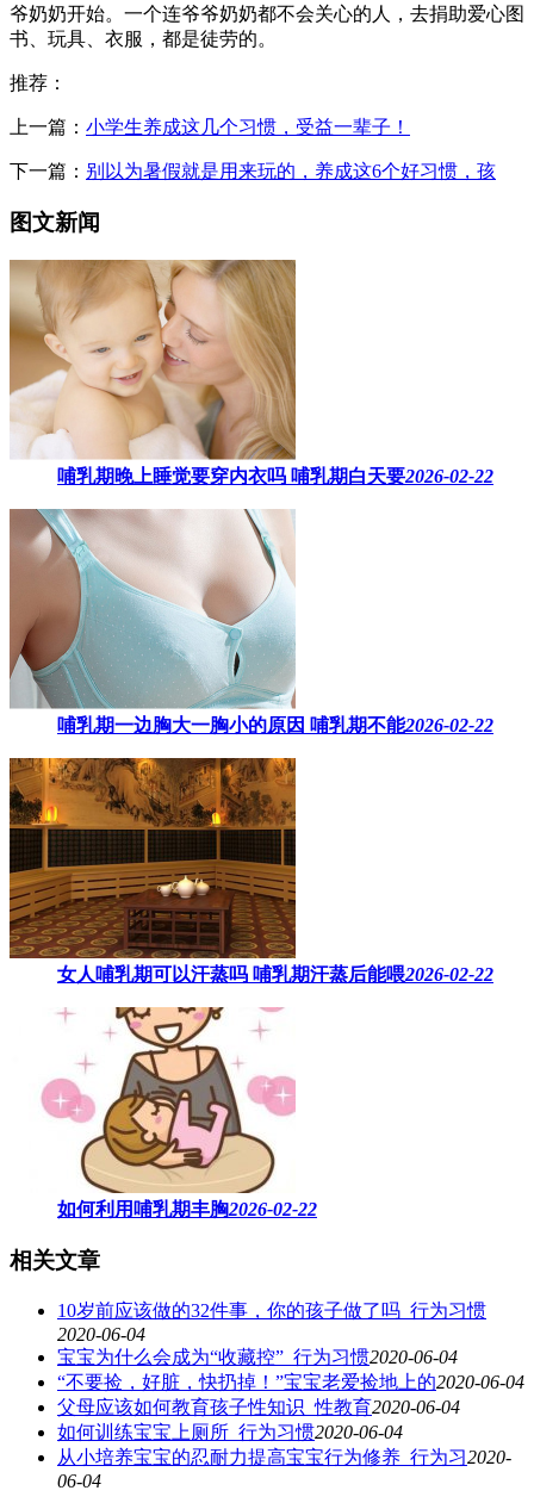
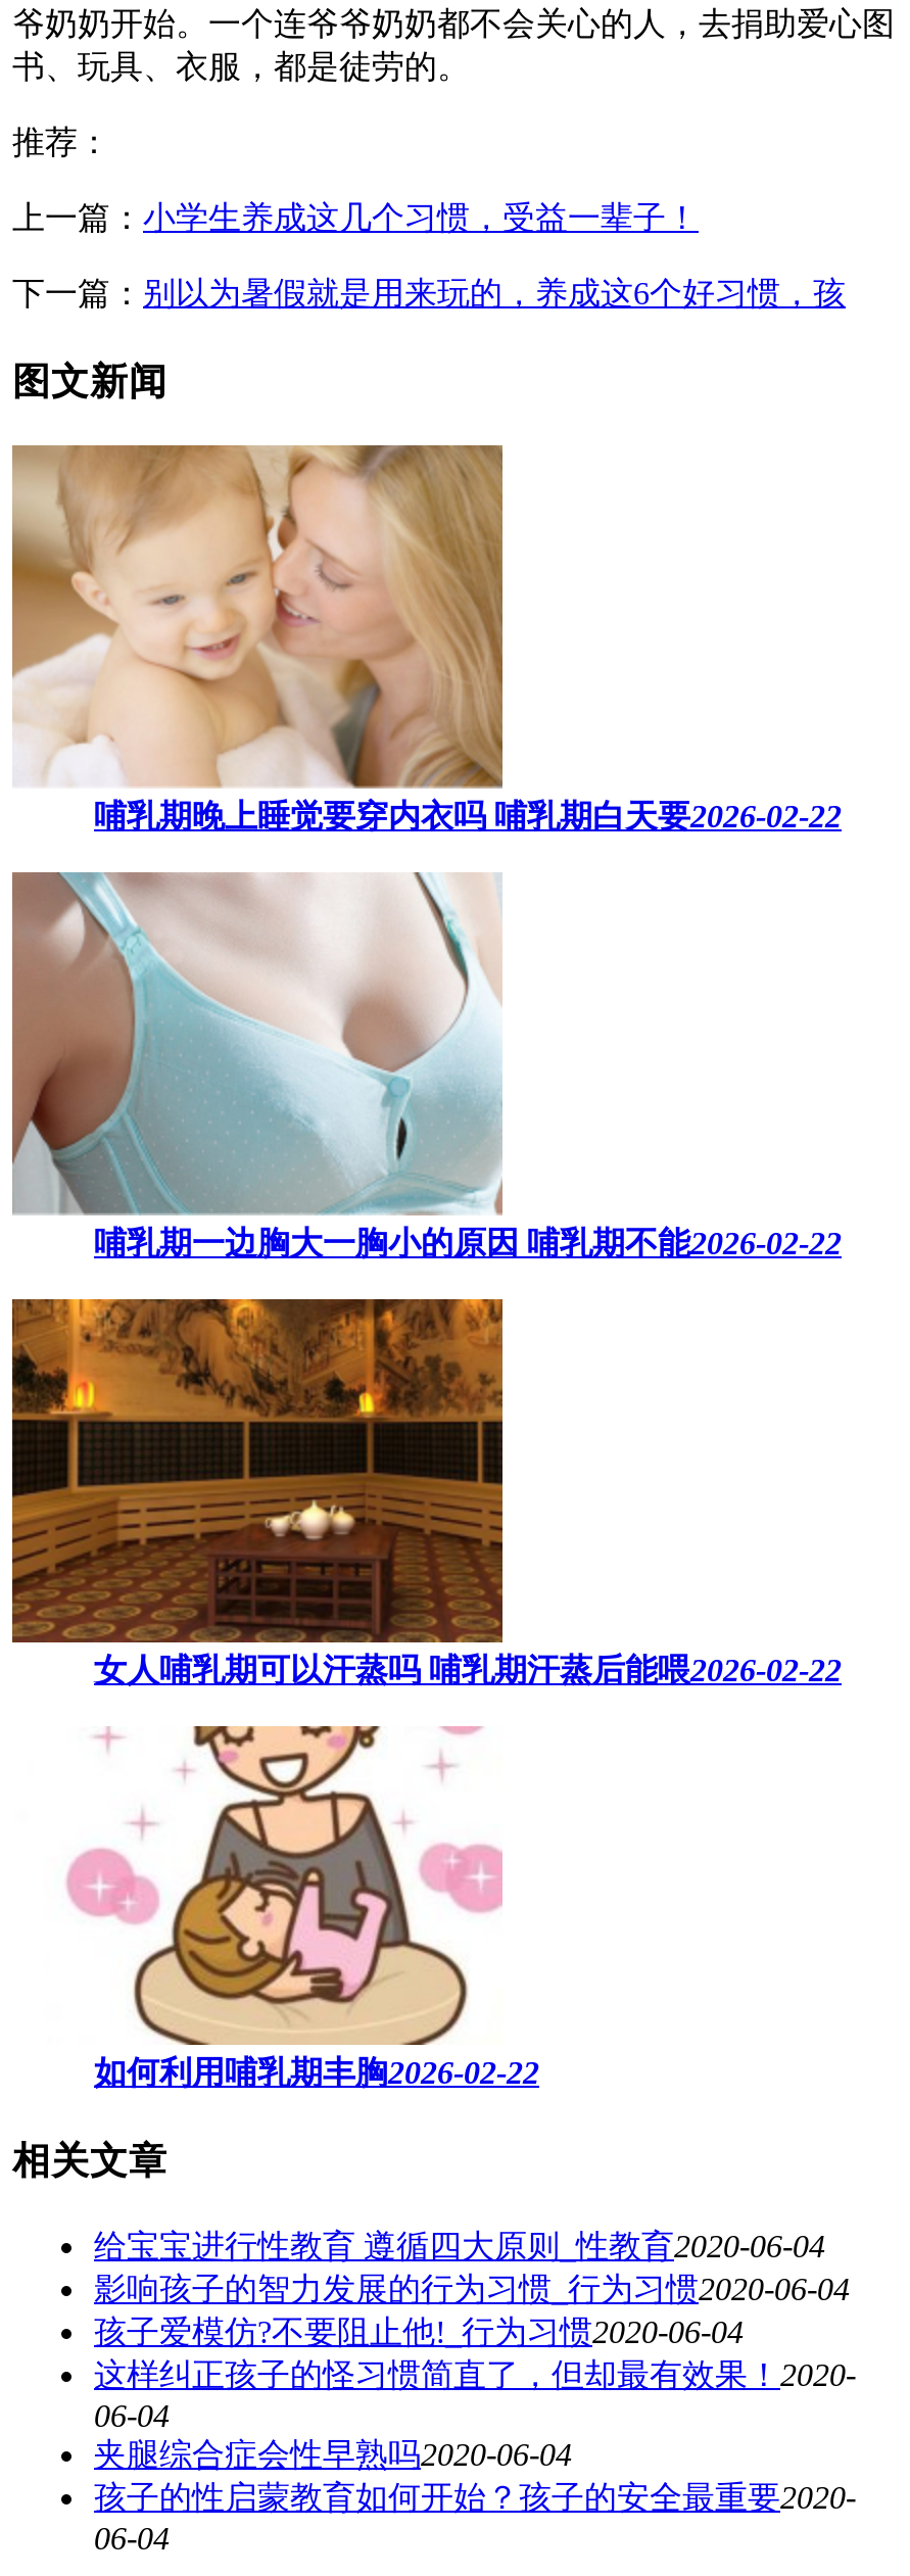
- 10岁前应该做的32件事，你的孩子做了吗_行为习惯
- 2020-06-04
- 宝宝为什么会成为“收藏控”_行为习惯2020-06-04
- “不要捡，好脏，快扔掉！”宝宝老爱捡地上的2020-06-04
- 父母应该如何教育孩子性知识_性教育2020-06-04
- 如何训练宝宝上厕所_行为习惯2020-06-04
- 从小培养宝宝的忍耐力提高宝宝行为修养_行为习2020-
+ 给宝宝进行性教育 遵循四大原则_性教育2020-06-04
+ 影响孩子的智力发展的行为习惯_行为习惯2020-06-04
+ 孩子爱模仿?不要阻止他!_行为习惯2020-06-04
+ 这样纠正孩子的怪习惯简直了，但却最有效果！2020-
+ 06-04
+ 夹腿综合症会性早熟吗2020-06-04
+ 孩子的性启蒙教育如何开始？孩子的安全最重要2020-
